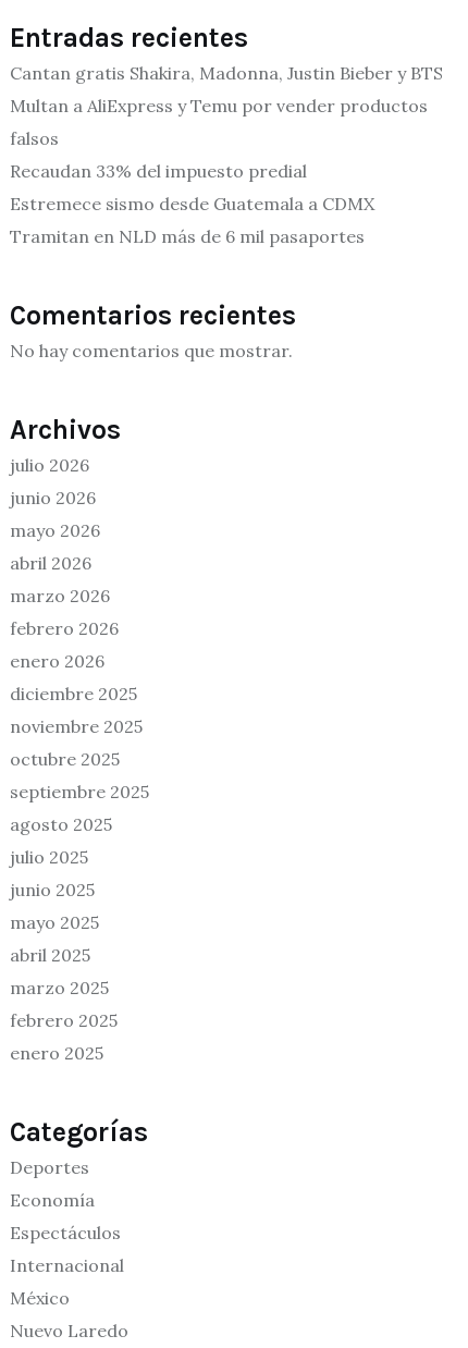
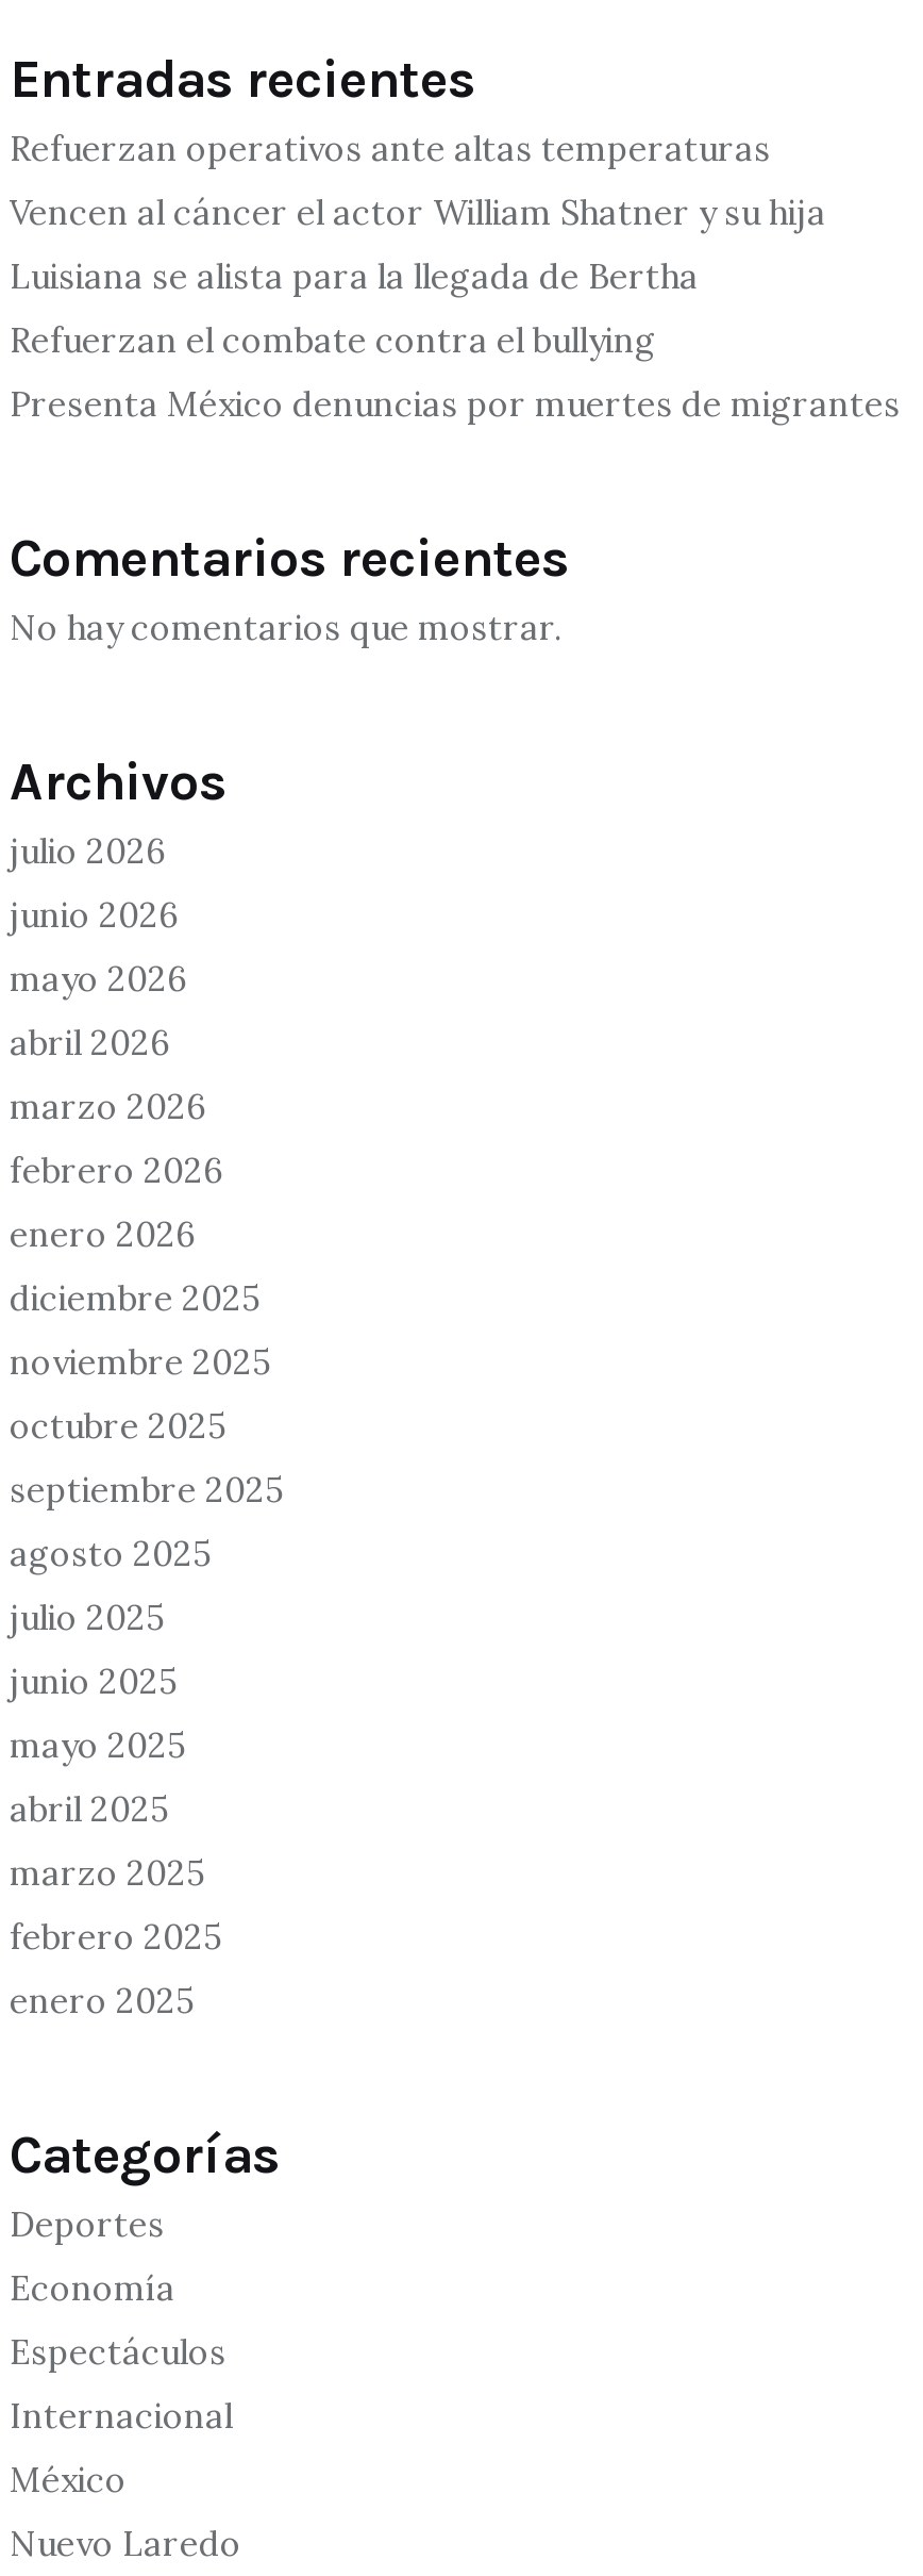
- Cantan gratis Shakira, Madonna, Justin Bieber y BTS
- Multan a AliExpress y Temu por vender productos
- falsos
- Recaudan 33% del impuesto predial
- Estremece sismo desde Guatemala a CDMX
- Tramitan en NLD más de 6 mil pasaportes
+ Refuerzan operativos ante altas temperaturas
+ Vencen al cáncer el actor William Shatner y su hija
+ Luisiana se alista para la llegada de Bertha
+ Refuerzan el combate contra el bullying
+ Presenta México denuncias por muertes de migrantes
